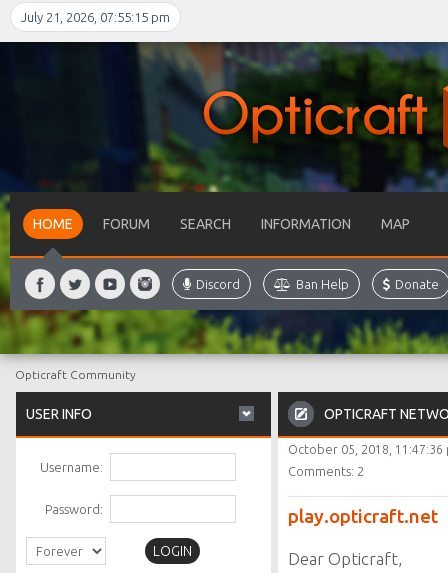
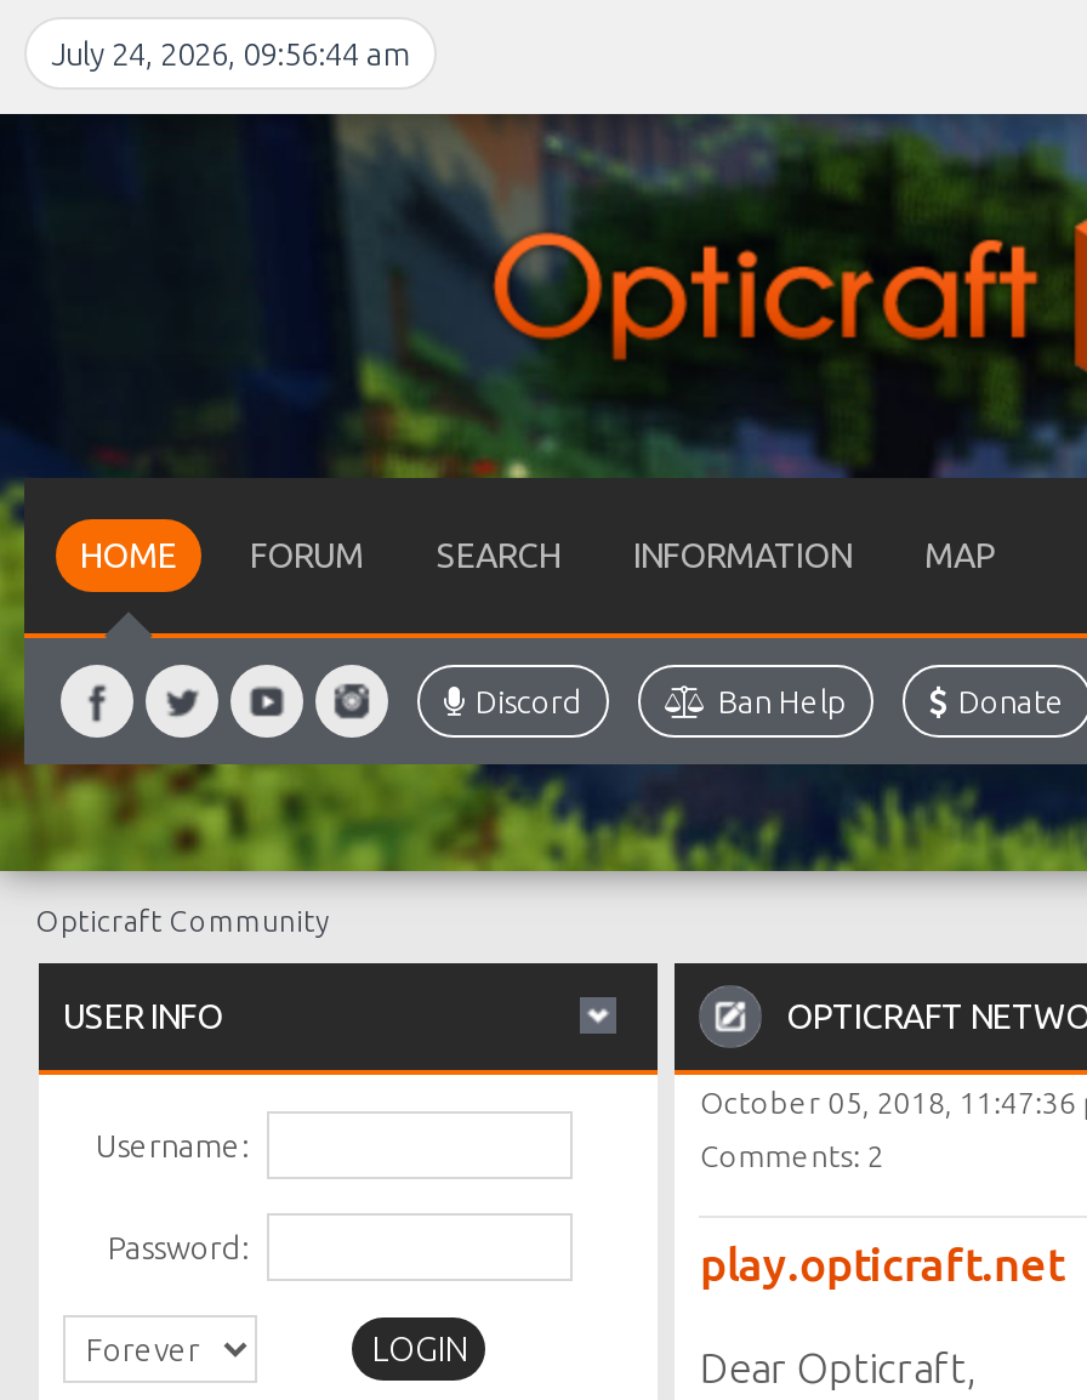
- July 21, 2026, 07:55:15 pm
+ July 24, 2026, 09:56:44 am
